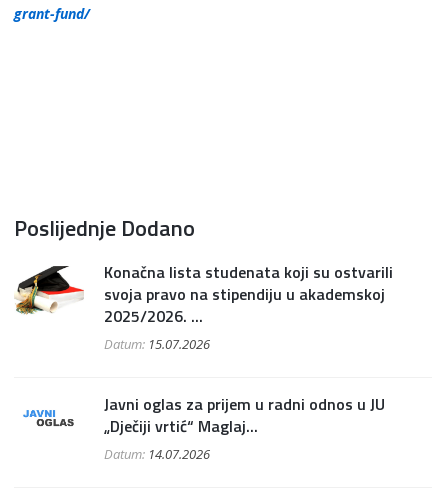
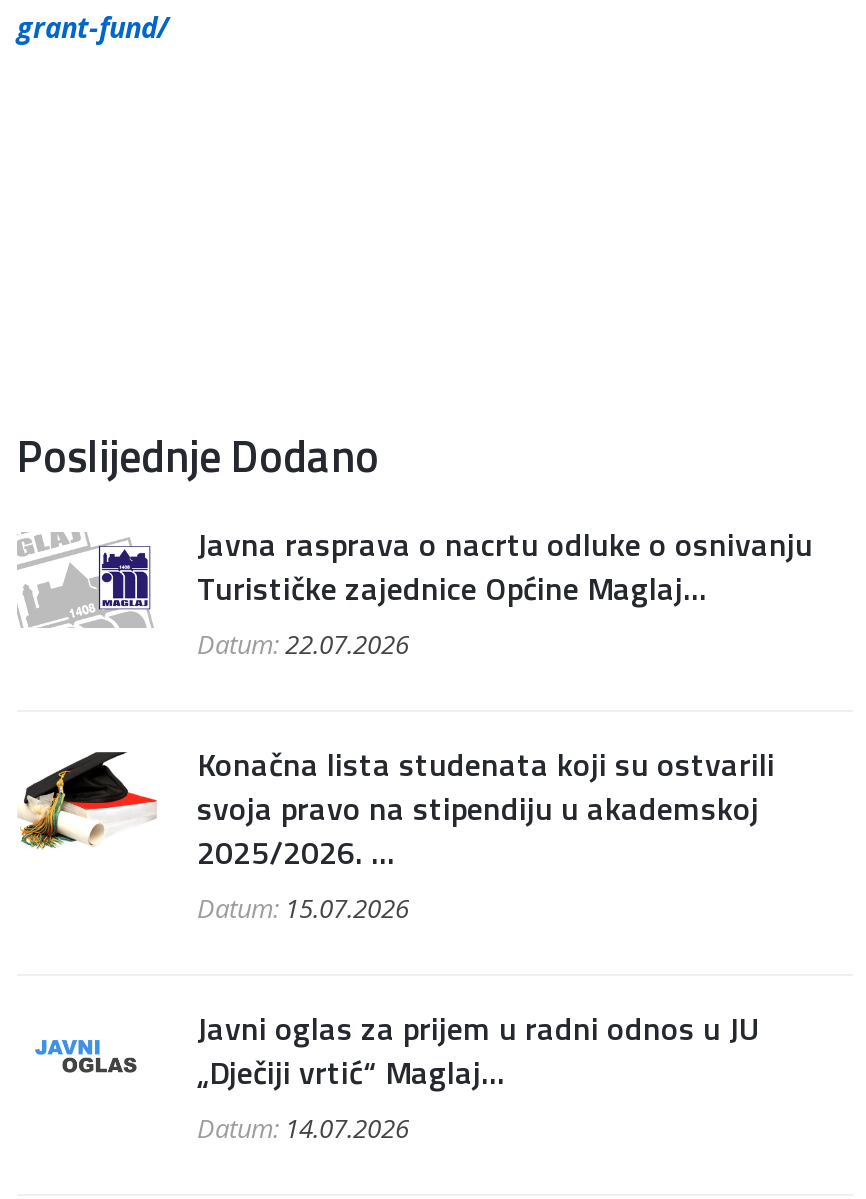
+ [image]
+ Javna rasprava o nacrtu odluke o osnivanju
+ Turističke zajednice Općine Maglaj...
+ Datum:22.07.2026
